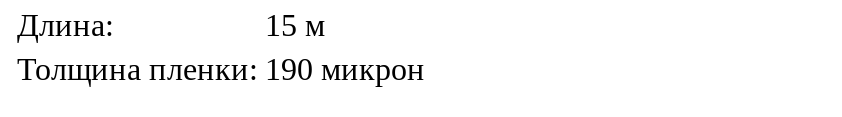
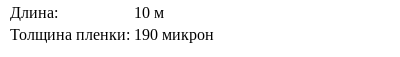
- 15 м
+ 10 м
